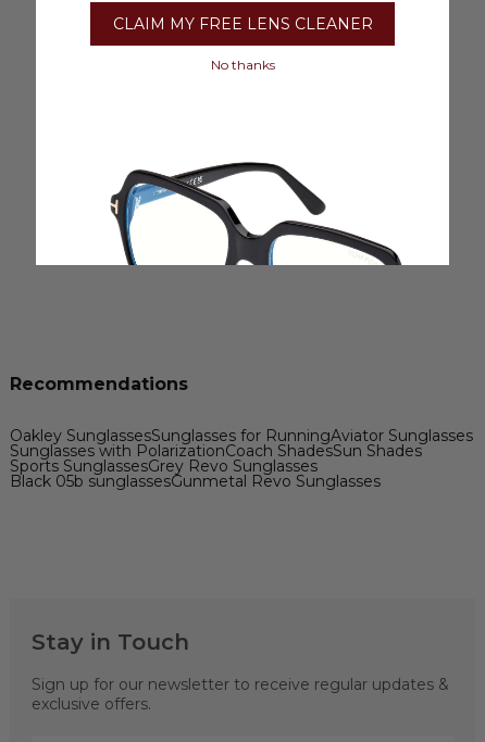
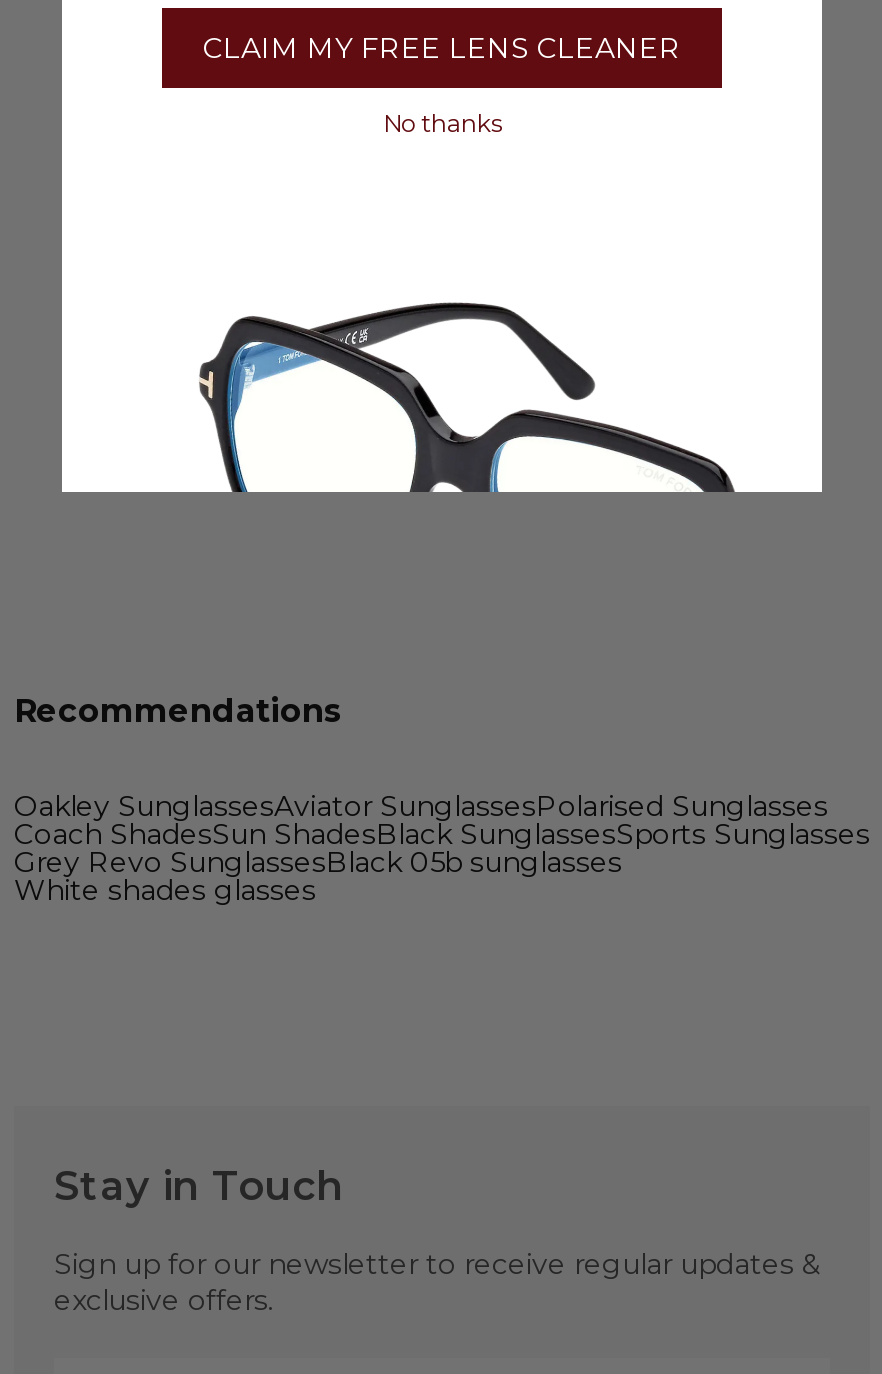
- Oakley SunglassesSunglasses for RunningAviator Sunglasses
- Sunglasses with PolarizationCoach ShadesSun Shades
- Sports SunglassesGrey Revo Sunglasses
- Black 05b sunglassesGunmetal Revo Sunglasses
+ Oakley SunglassesAviator SunglassesPolarised Sunglasses
+ Coach ShadesSun ShadesBlack SunglassesSports Sunglasses
+ Grey Revo SunglassesBlack 05b sunglasses
+ White shades glasses
